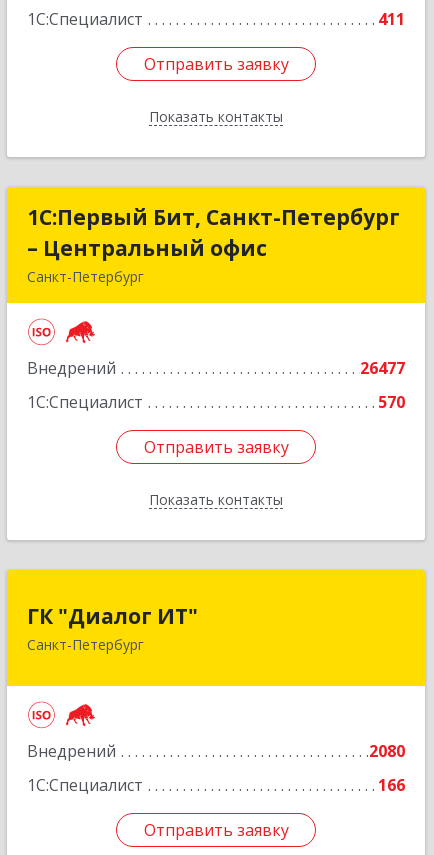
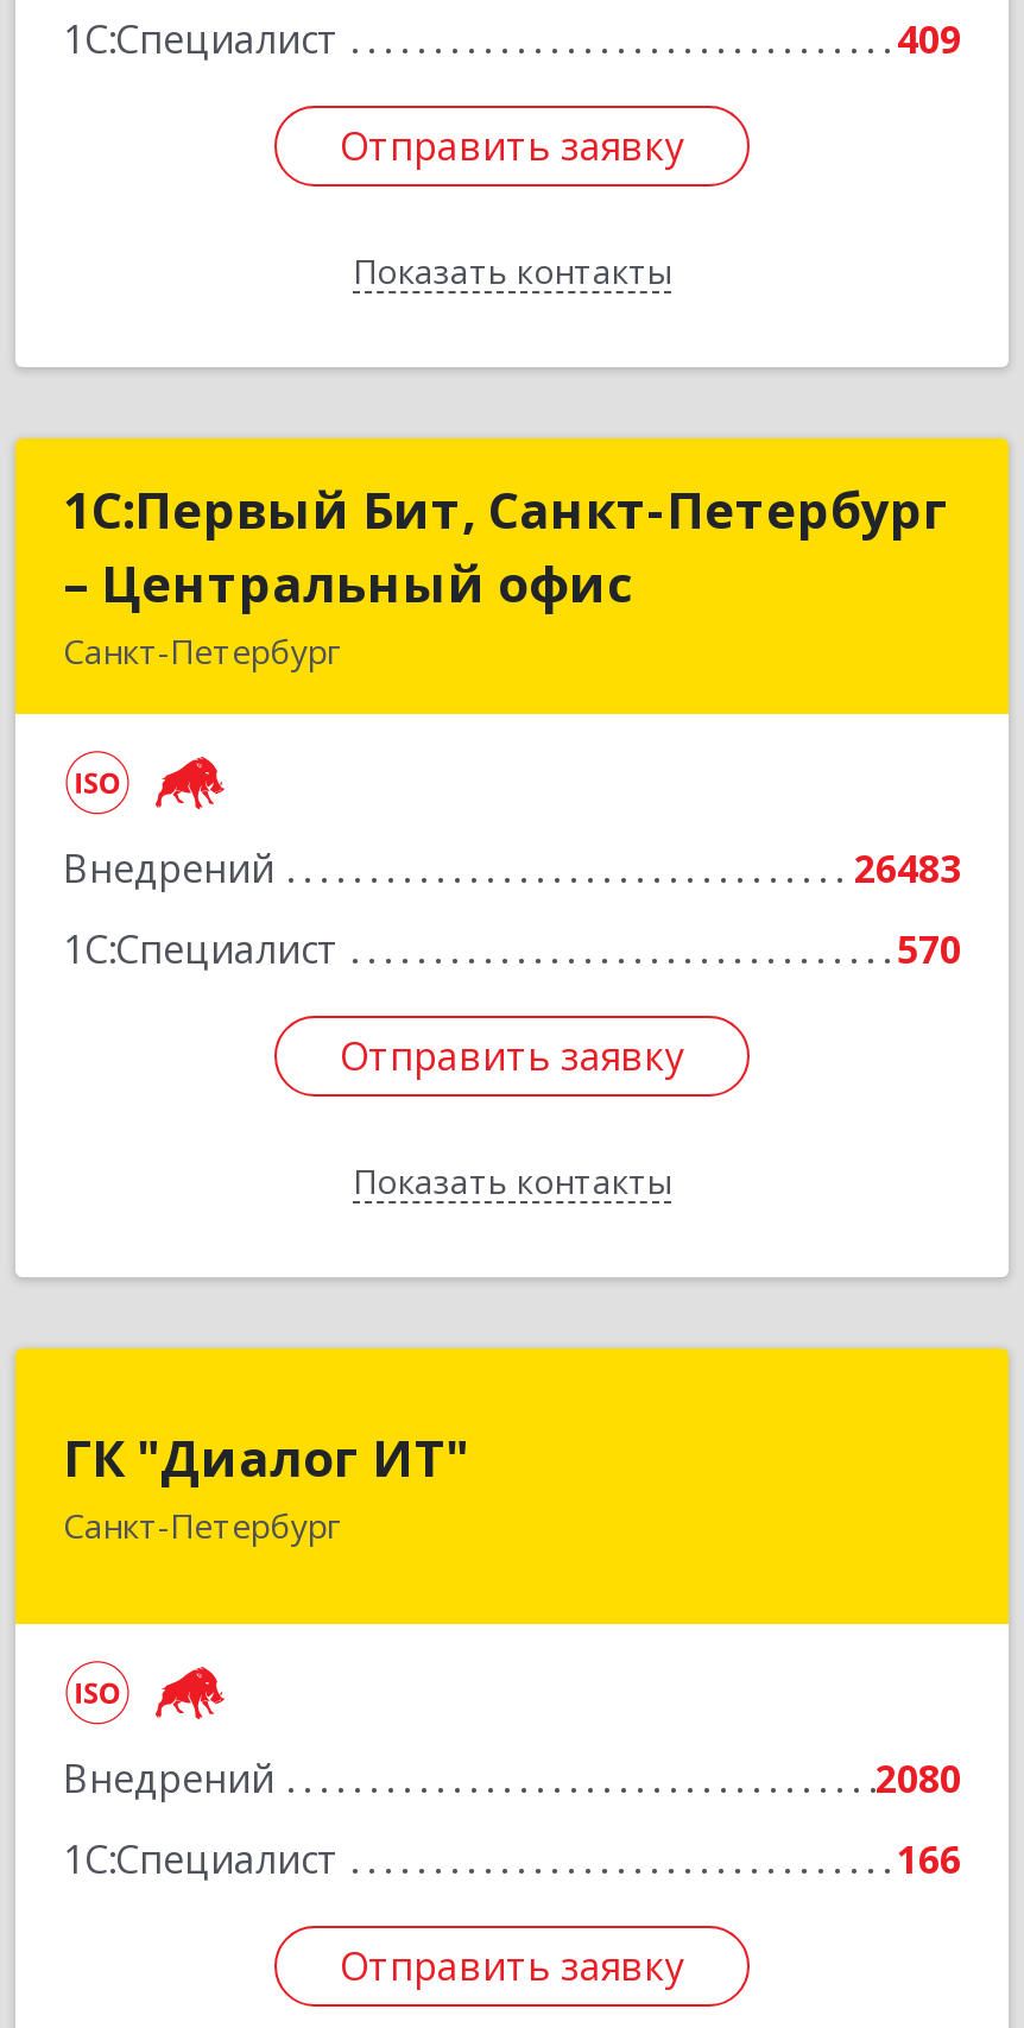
- 411
+ 409

- 26477
+ 26483
